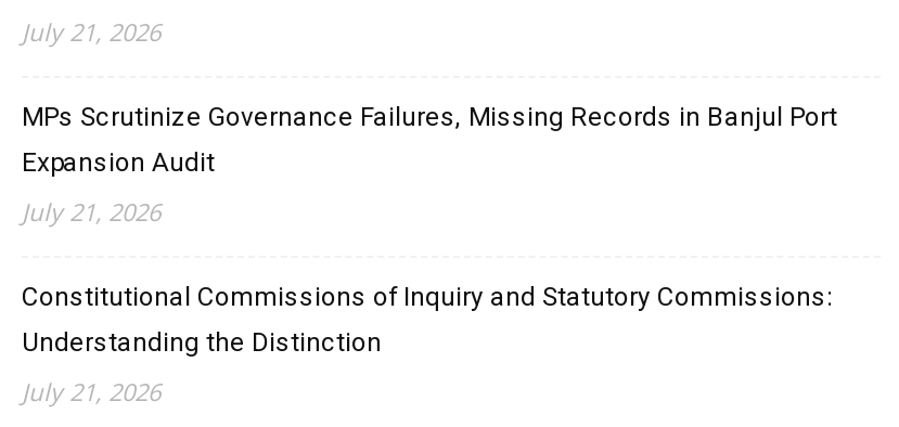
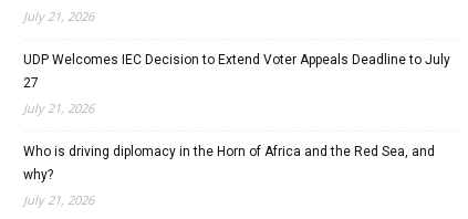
- MPs Scrutinize Governance Failures, Missing Records in Banjul Port
+ UDP Welcomes IEC Decision to Extend Voter Appeals Deadline to July

- Expansion Audit
+ 27

- Constitutional Commissions of Inquiry and Statutory Commissions:
+ Who is driving diplomacy in the Horn of Africa and the Red Sea, and

- Understanding the Distinction
+ why?
